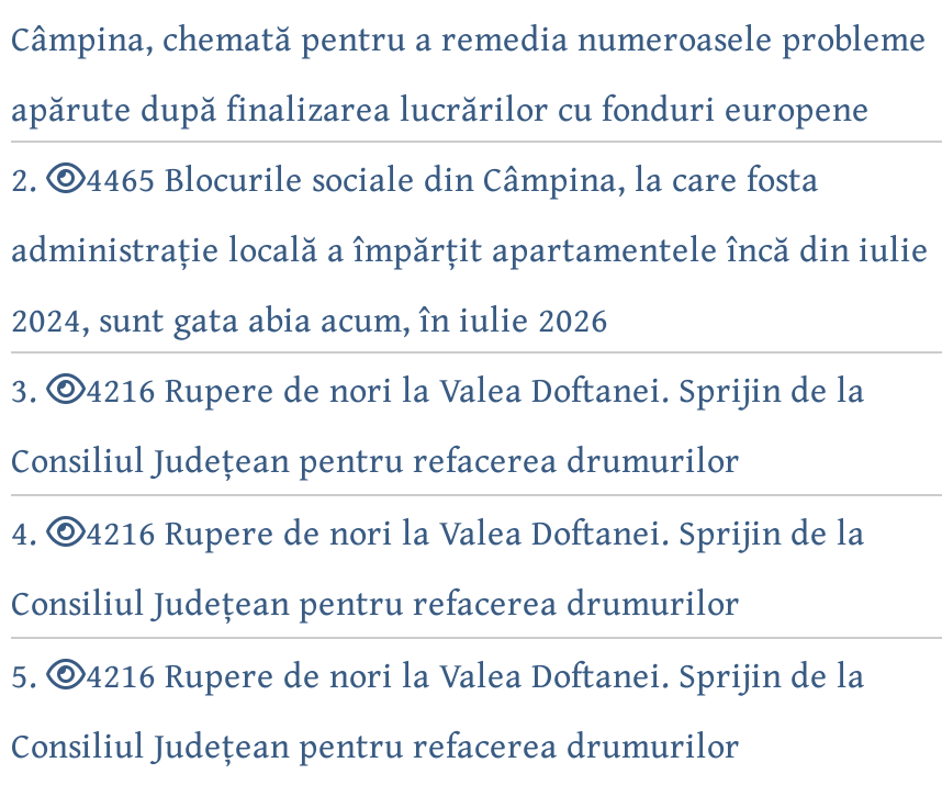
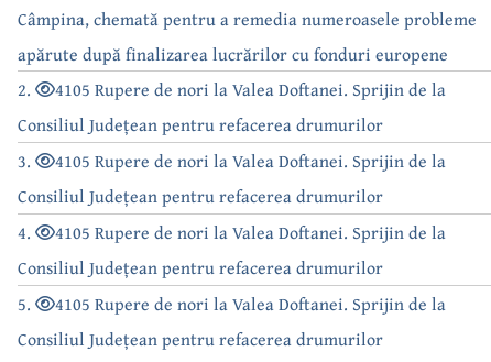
- 4465 Blocurile sociale din Câmpina, la care fosta
- administrație locală a împărțit apartamentele încă din iulie
- 2024, sunt gata abia acum, în iulie 2026
+ 4105 Rupere de nori la Valea Doftanei. Sprijin de la
+ Consiliul Județean pentru refacerea drumurilor

- 4216 Rupere de nori la Valea Doftanei. Sprijin de la
+ 4105 Rupere de nori la Valea Doftanei. Sprijin de la

- 4216 Rupere de nori la Valea Doftanei. Sprijin de la
+ 4105 Rupere de nori la Valea Doftanei. Sprijin de la

- 4216 Rupere de nori la Valea Doftanei. Sprijin de la
+ 4105 Rupere de nori la Valea Doftanei. Sprijin de la
